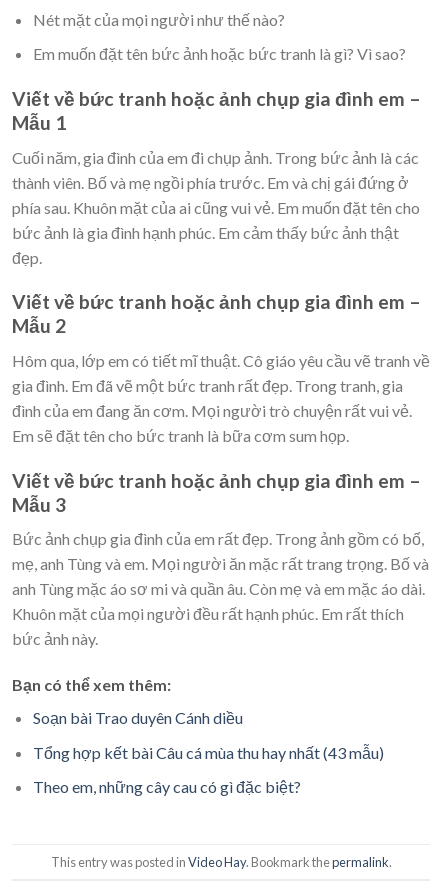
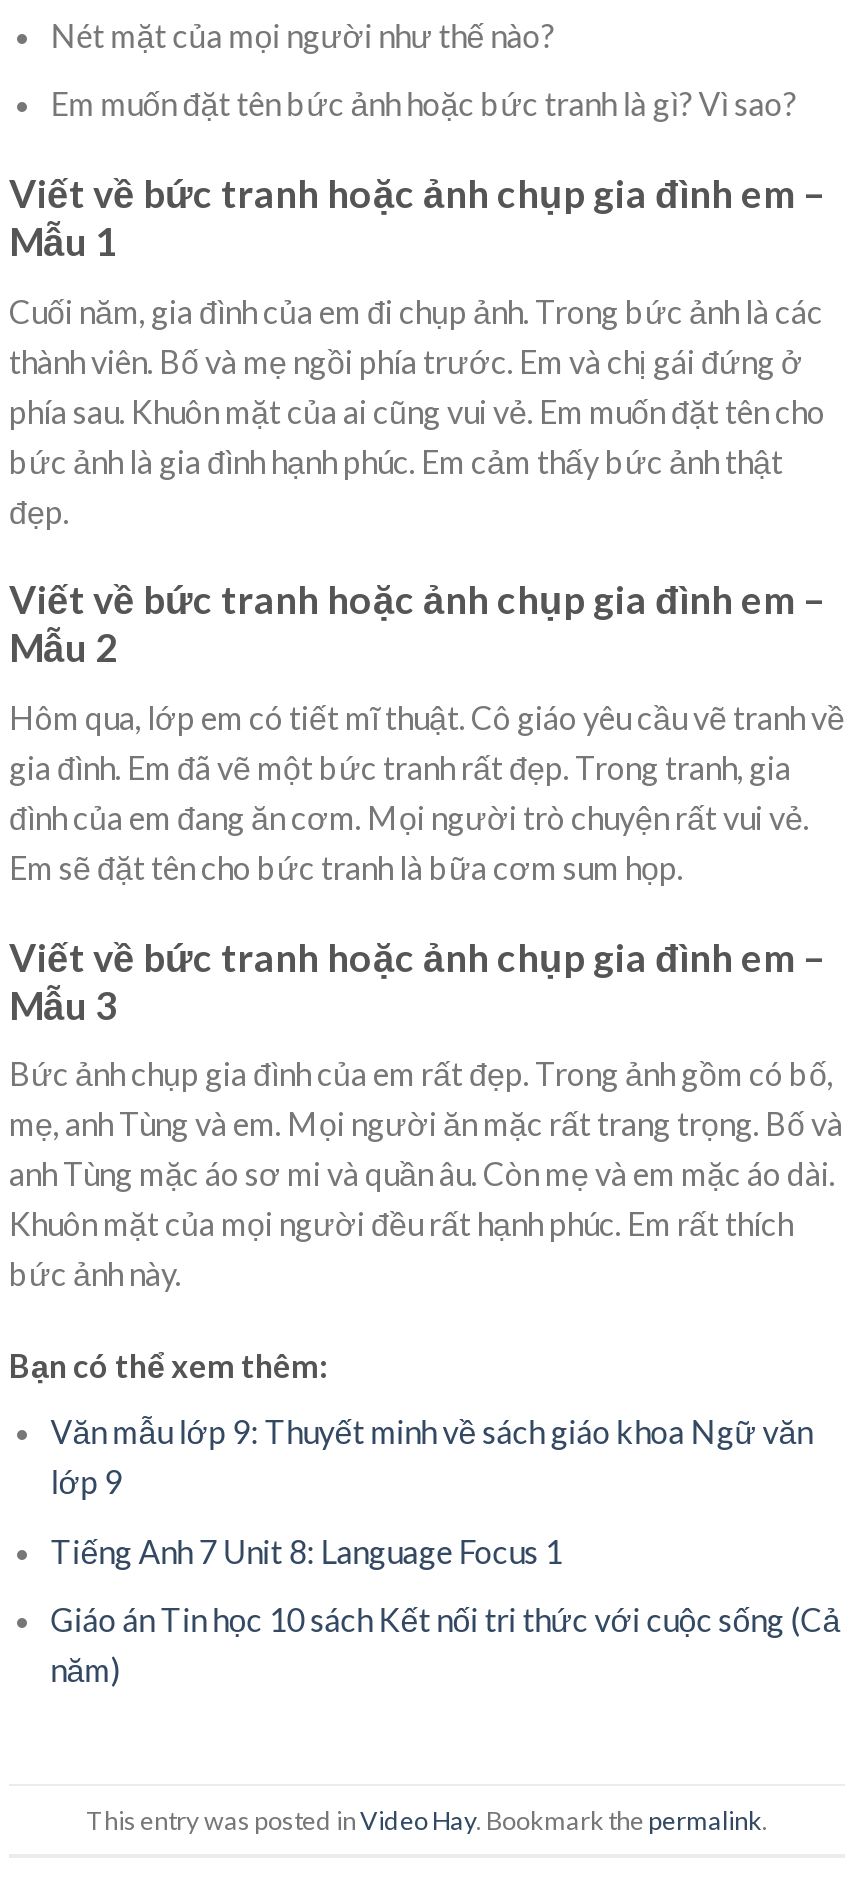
- Soạn bài Trao duyên Cánh diều
+ Văn mẫu lớp 9: Thuyết minh về sách giáo khoa Ngữ văn
+ lớp 9

- Tổng hợp kết bài Câu cá mùa thu hay nhất (43 mẫu)
+ Tiếng Anh 7 Unit 8: Language Focus 1

- Theo em, những cây cau có gì đặc biệt?
+ Giáo án Tin học 10 sách Kết nối tri thức với cuộc sống (Cả
+ năm)
